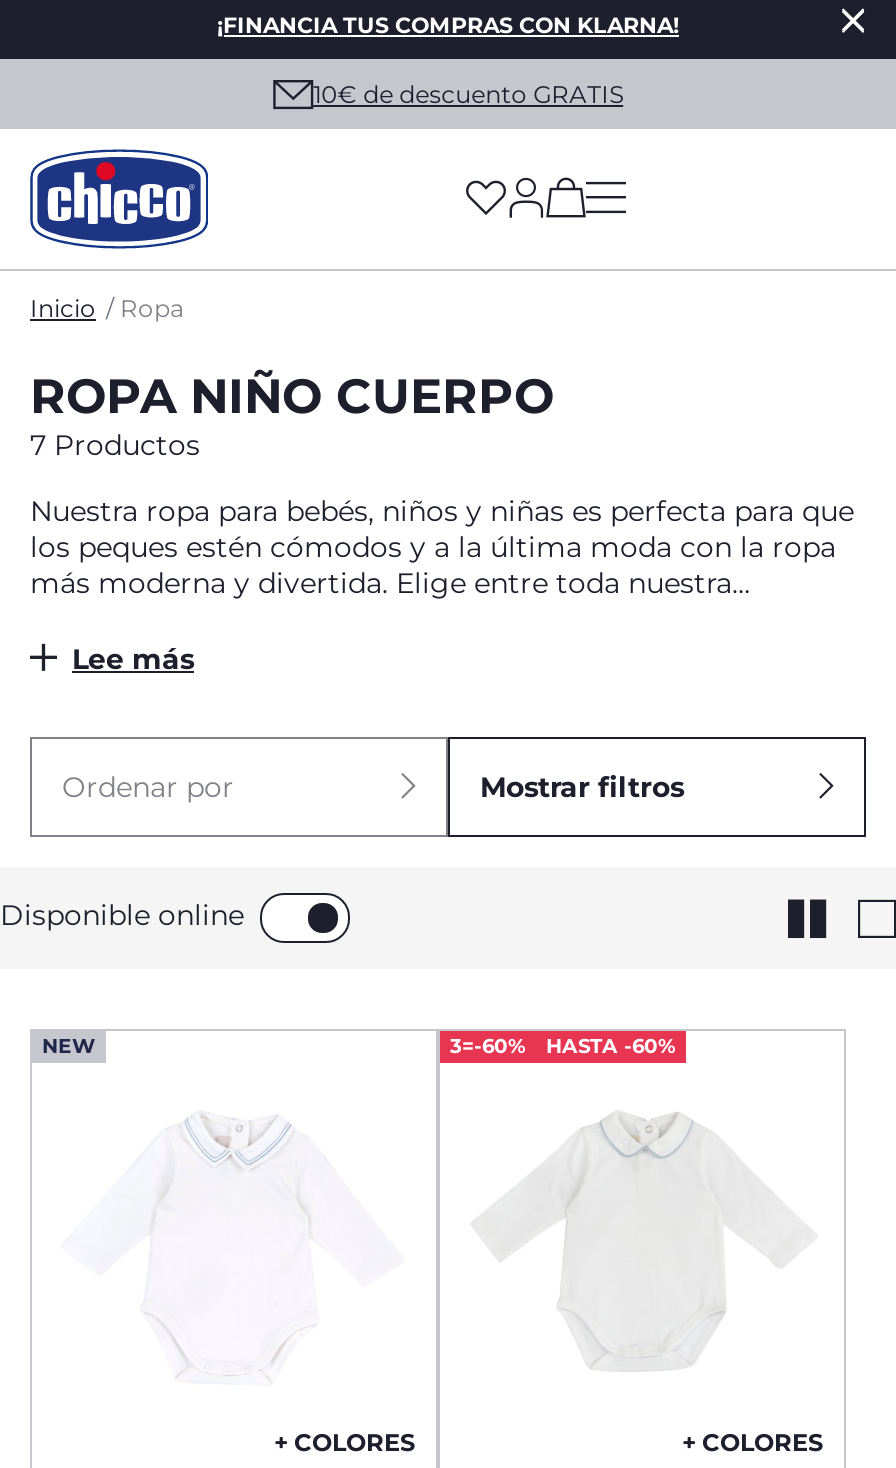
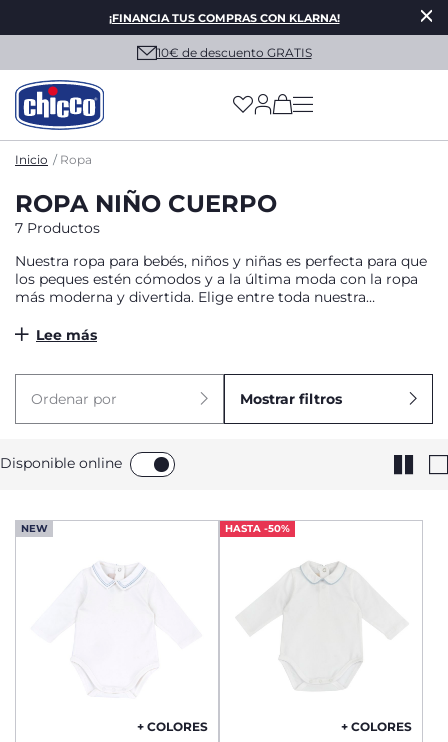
- 3=-60%
- HASTA -60%
+ HASTA -50%
